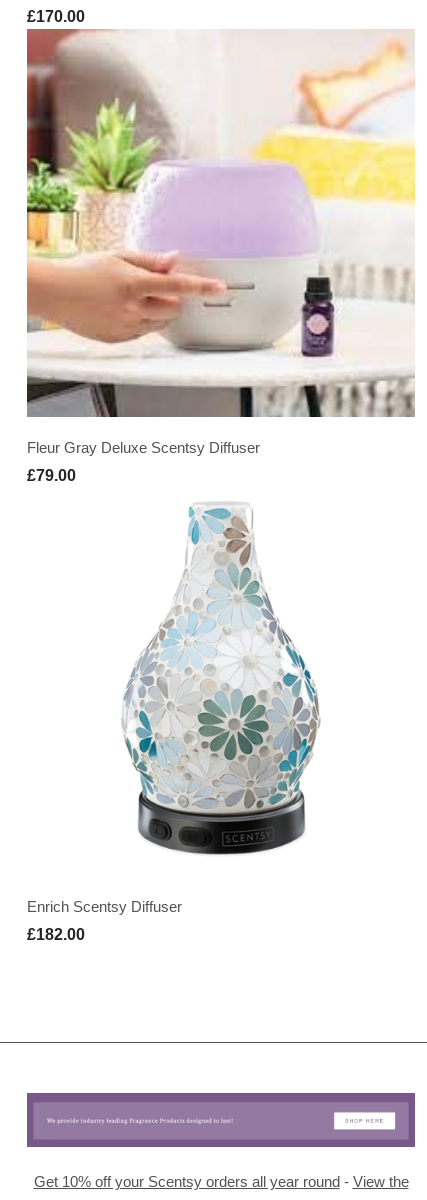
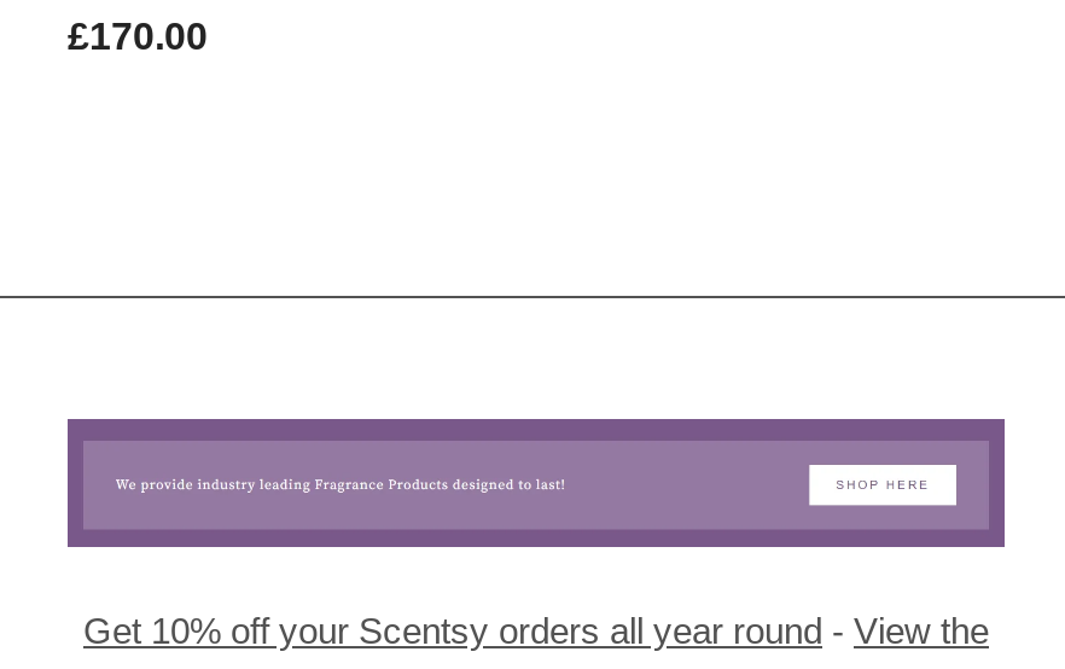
- [image]
- Fleur Gray Deluxe Scentsy Diffuser
- £79.00

- [image]

- Enrich Scentsy Diffuser
- £182.00
